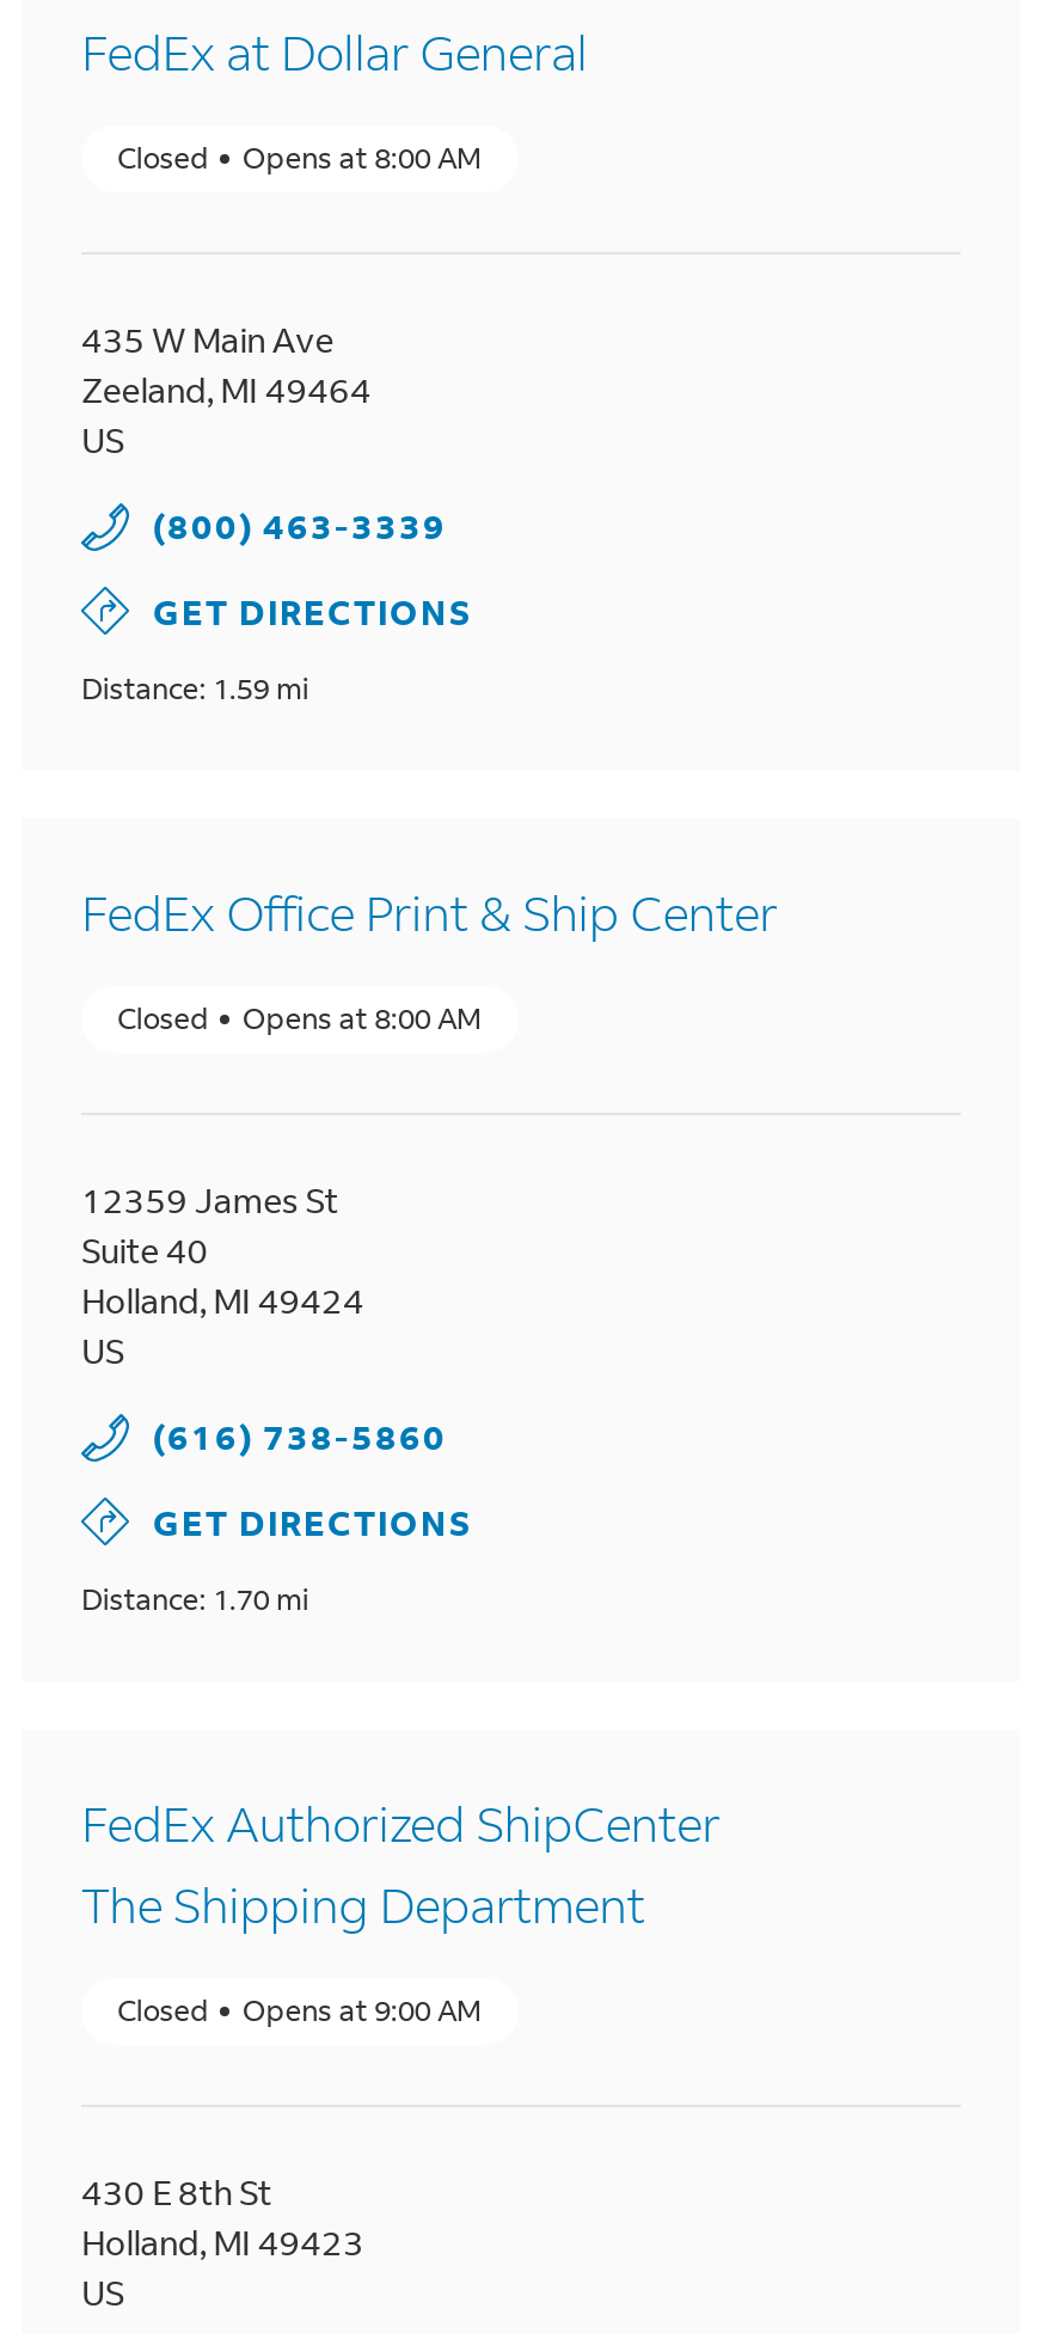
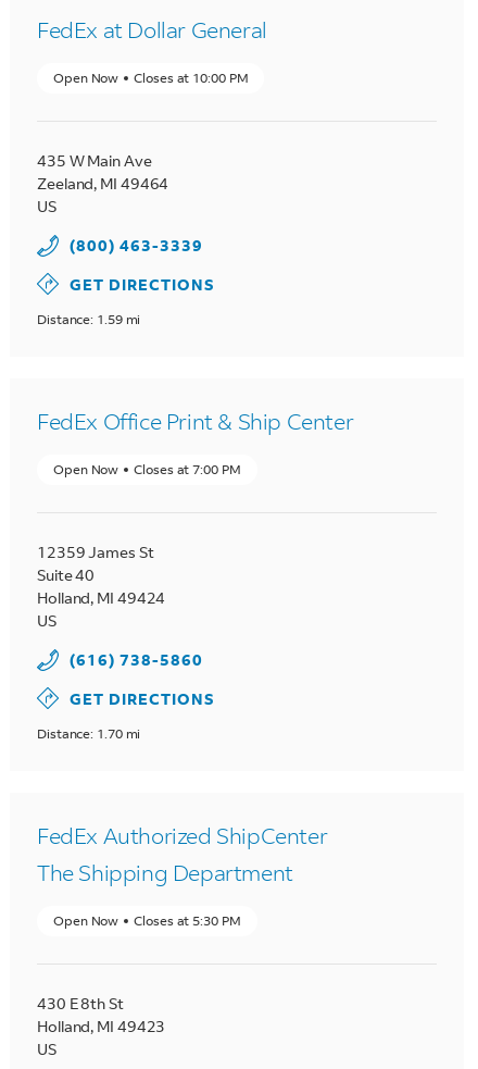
- Closed
- Opens at 8:00 AM
+ Open Now
+ Closes at 10:00 PM

- Closed
- Opens at 8:00 AM
+ Open Now
+ Closes at 7:00 PM

- Closed
- Opens at 9:00 AM
+ Open Now
+ Closes at 5:30 PM
